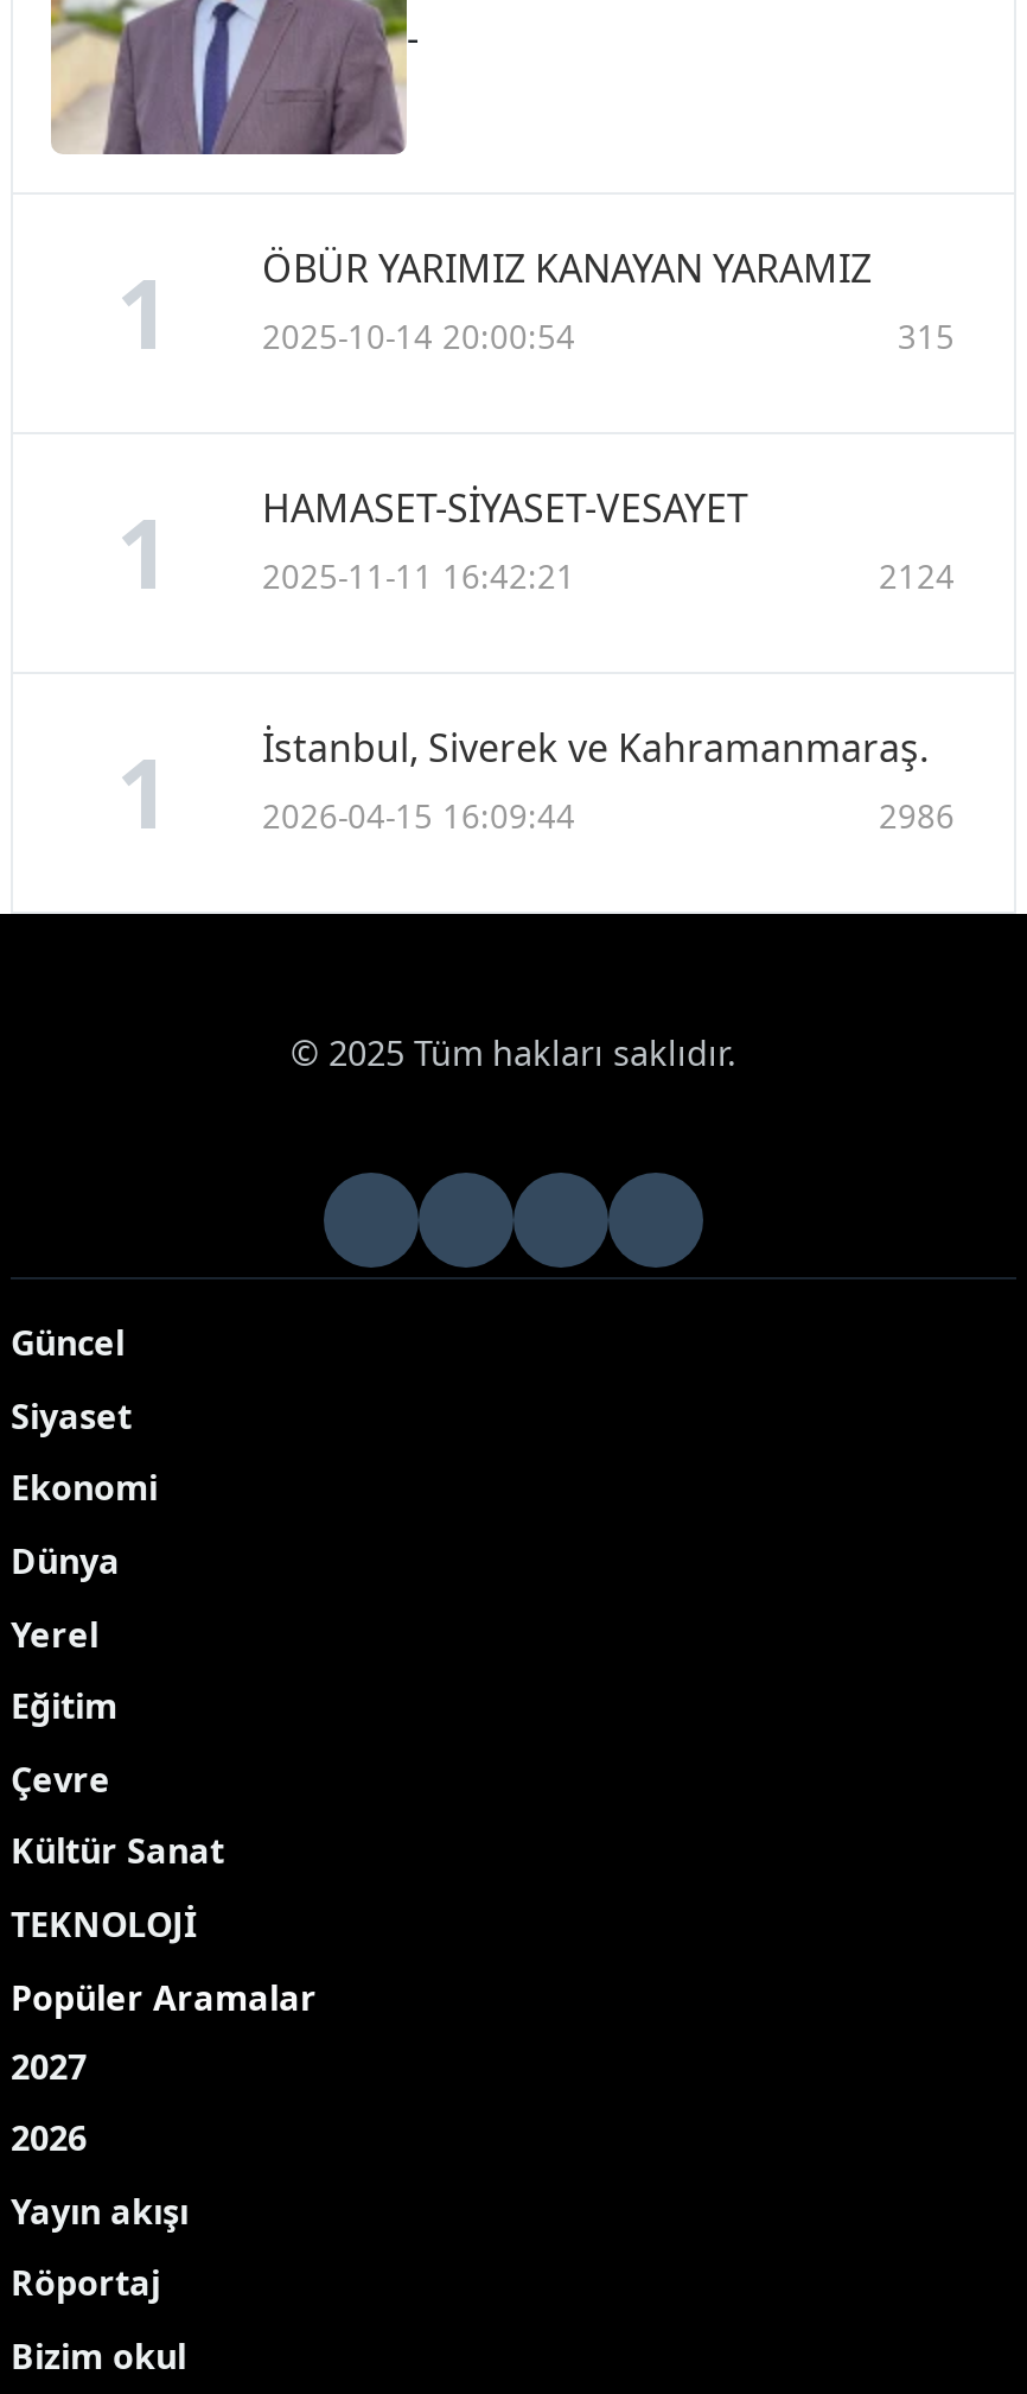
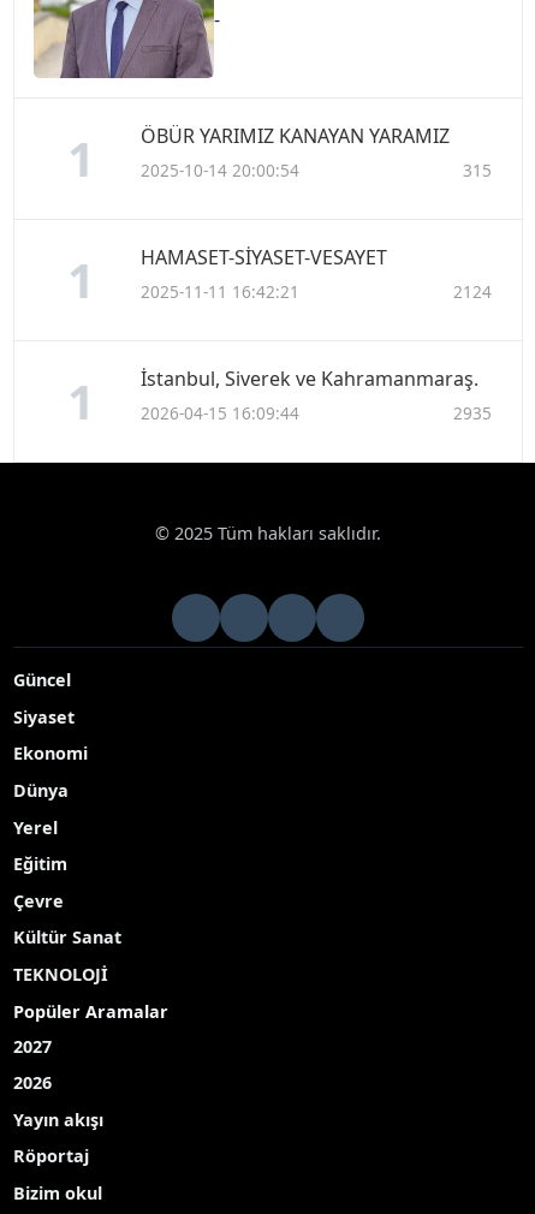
- 2986
+ 2935
